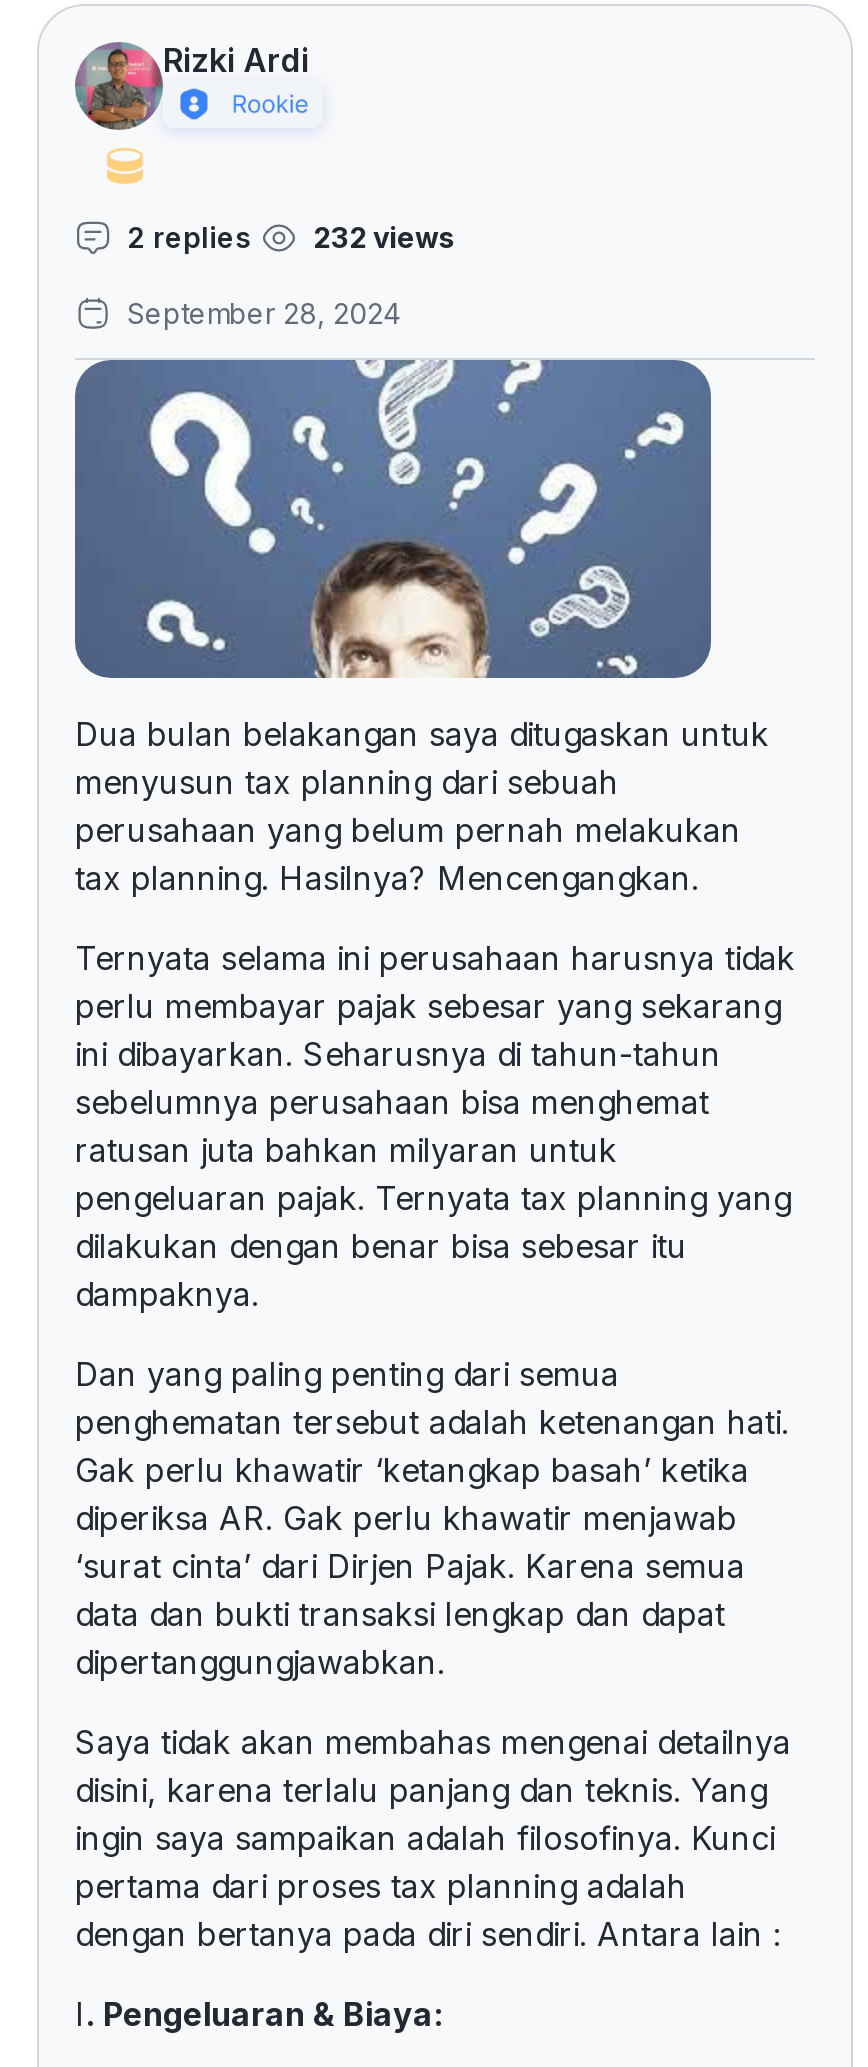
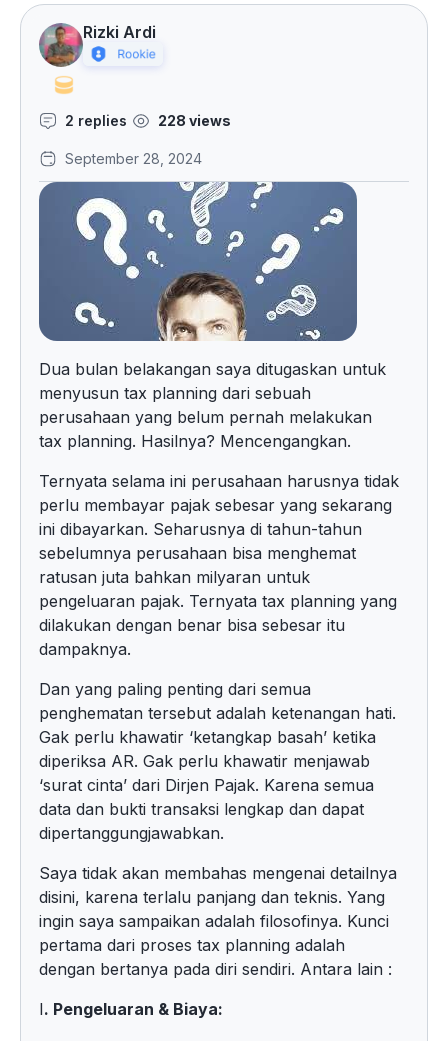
- 2 replies 232 views
+ 2 replies 228 views
